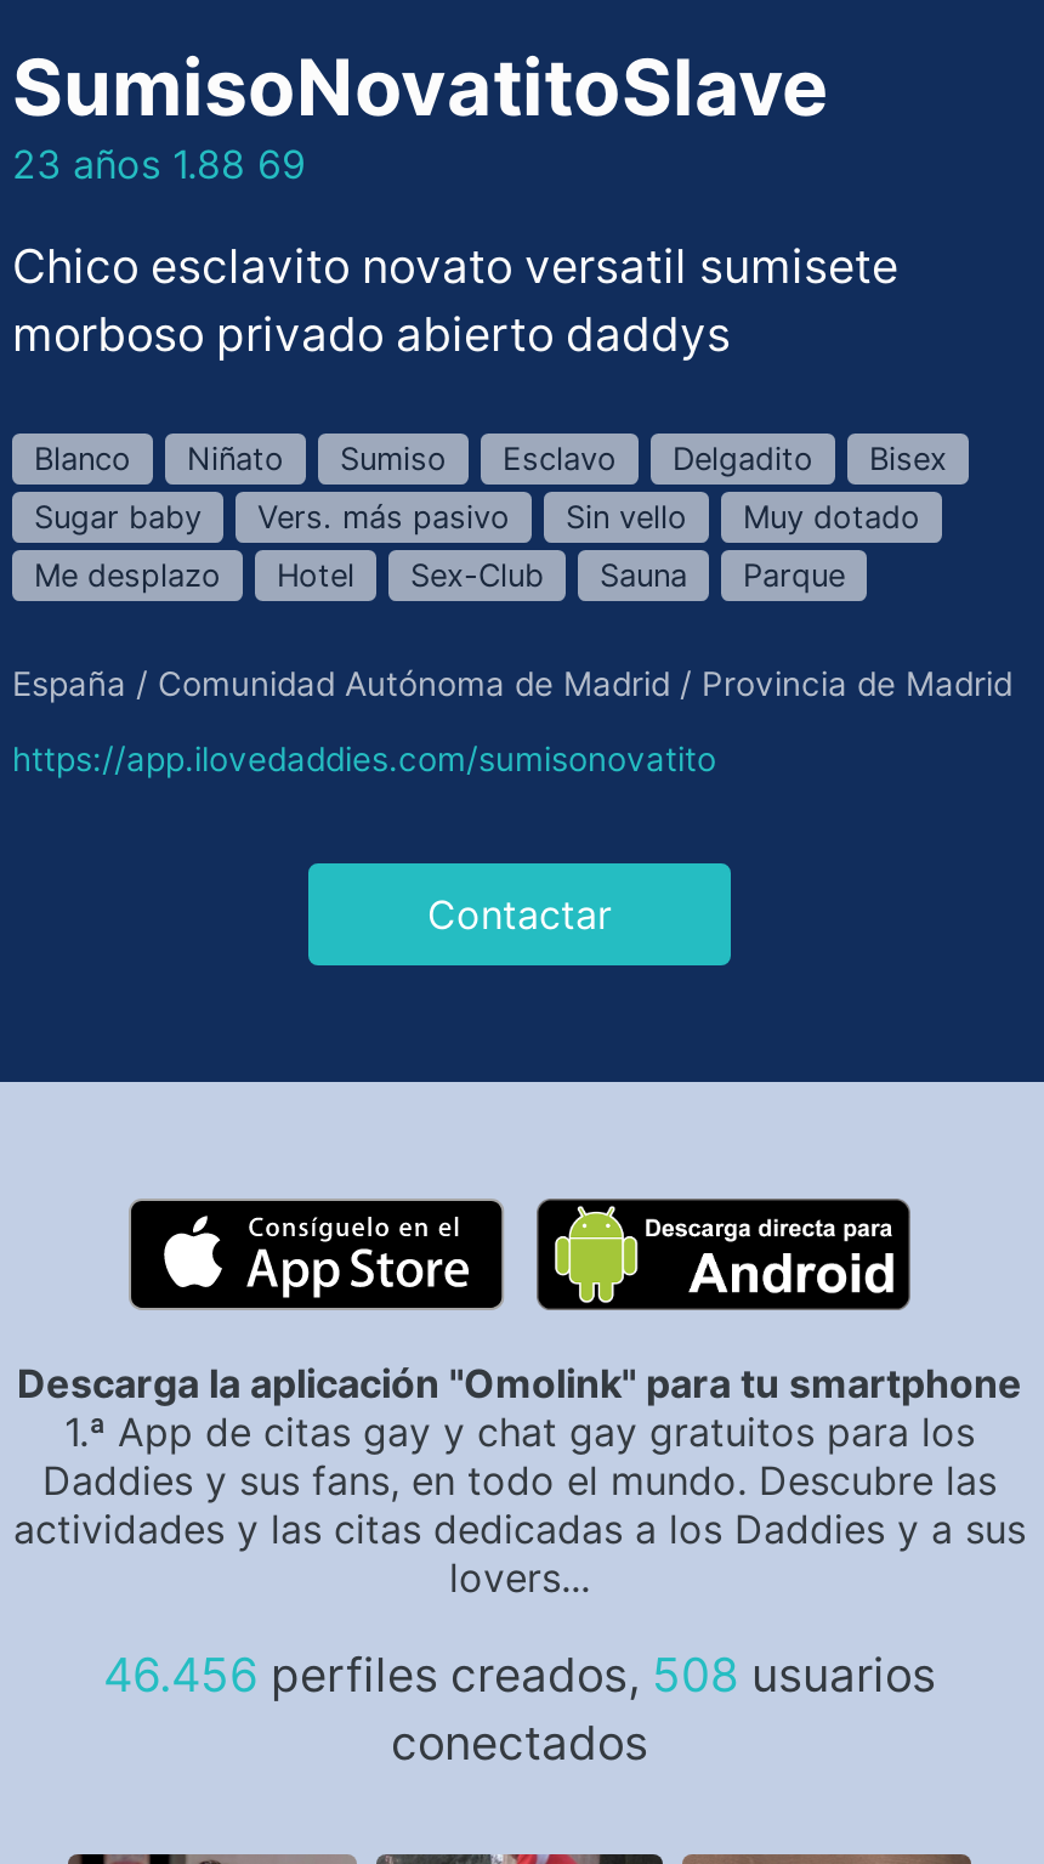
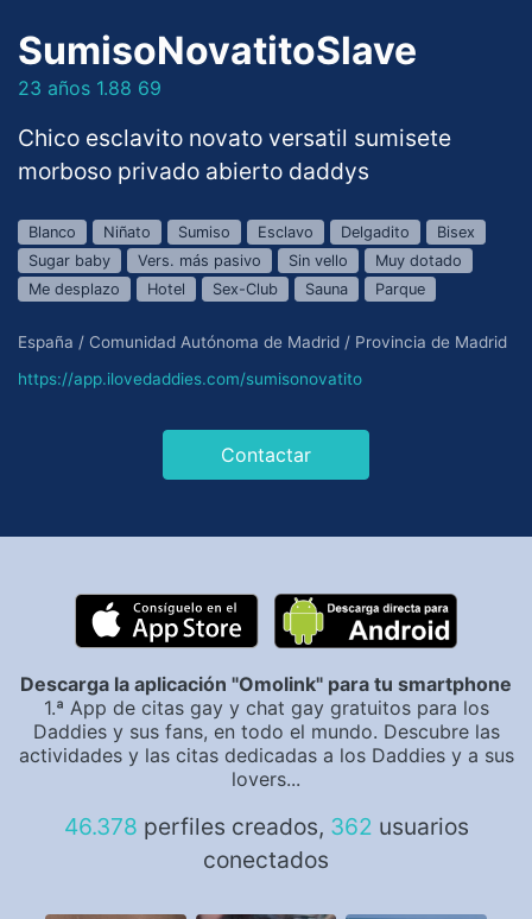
- 46.456 perfiles creados, 508 usuarios
+ 46.378 perfiles creados, 362 usuarios
